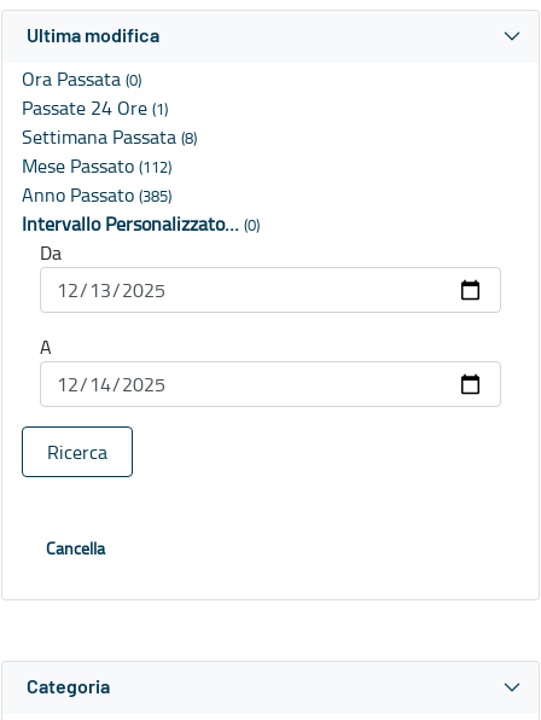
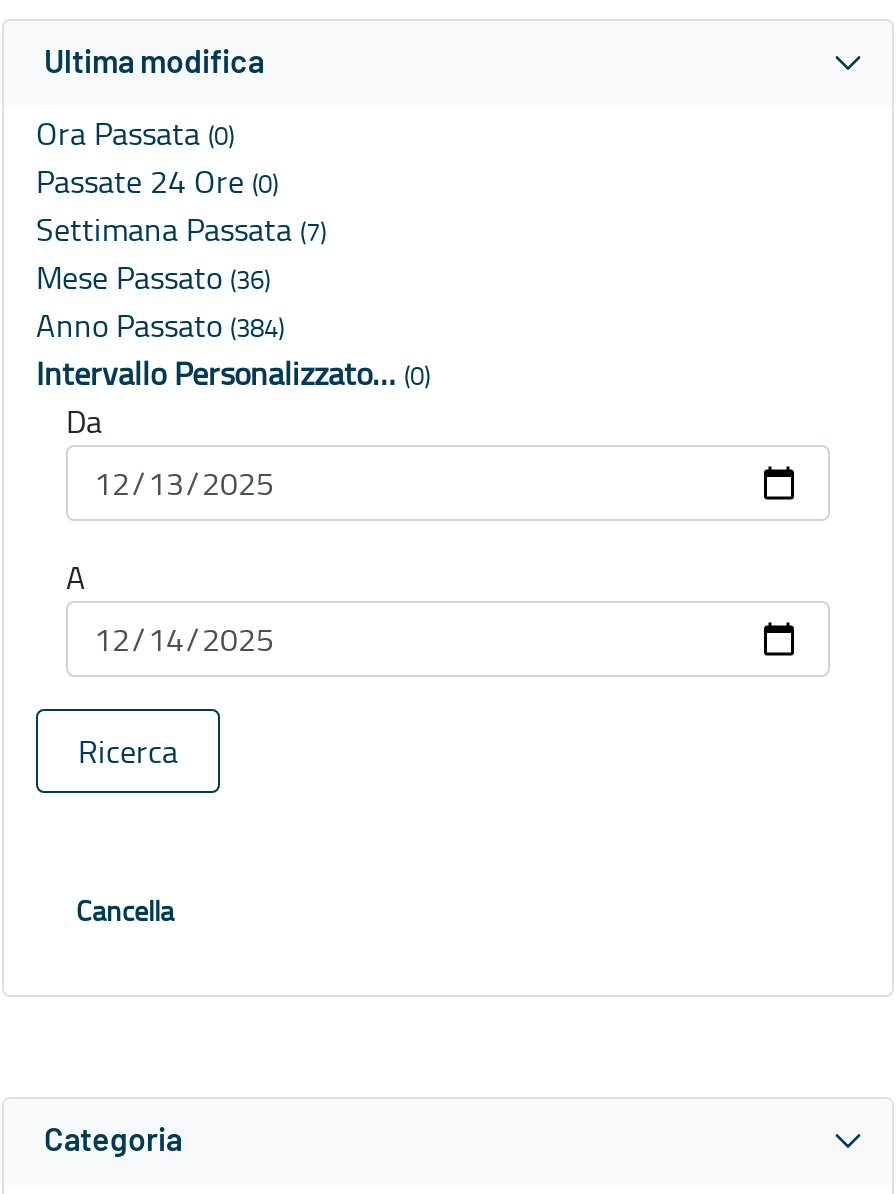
- Passate 24 Ore (1)
+ Passate 24 Ore (0)

- Settimana Passata (8)
+ Settimana Passata (7)

- Mese Passato (112)
+ Mese Passato (36)

- Anno Passato (385)
+ Anno Passato (384)
